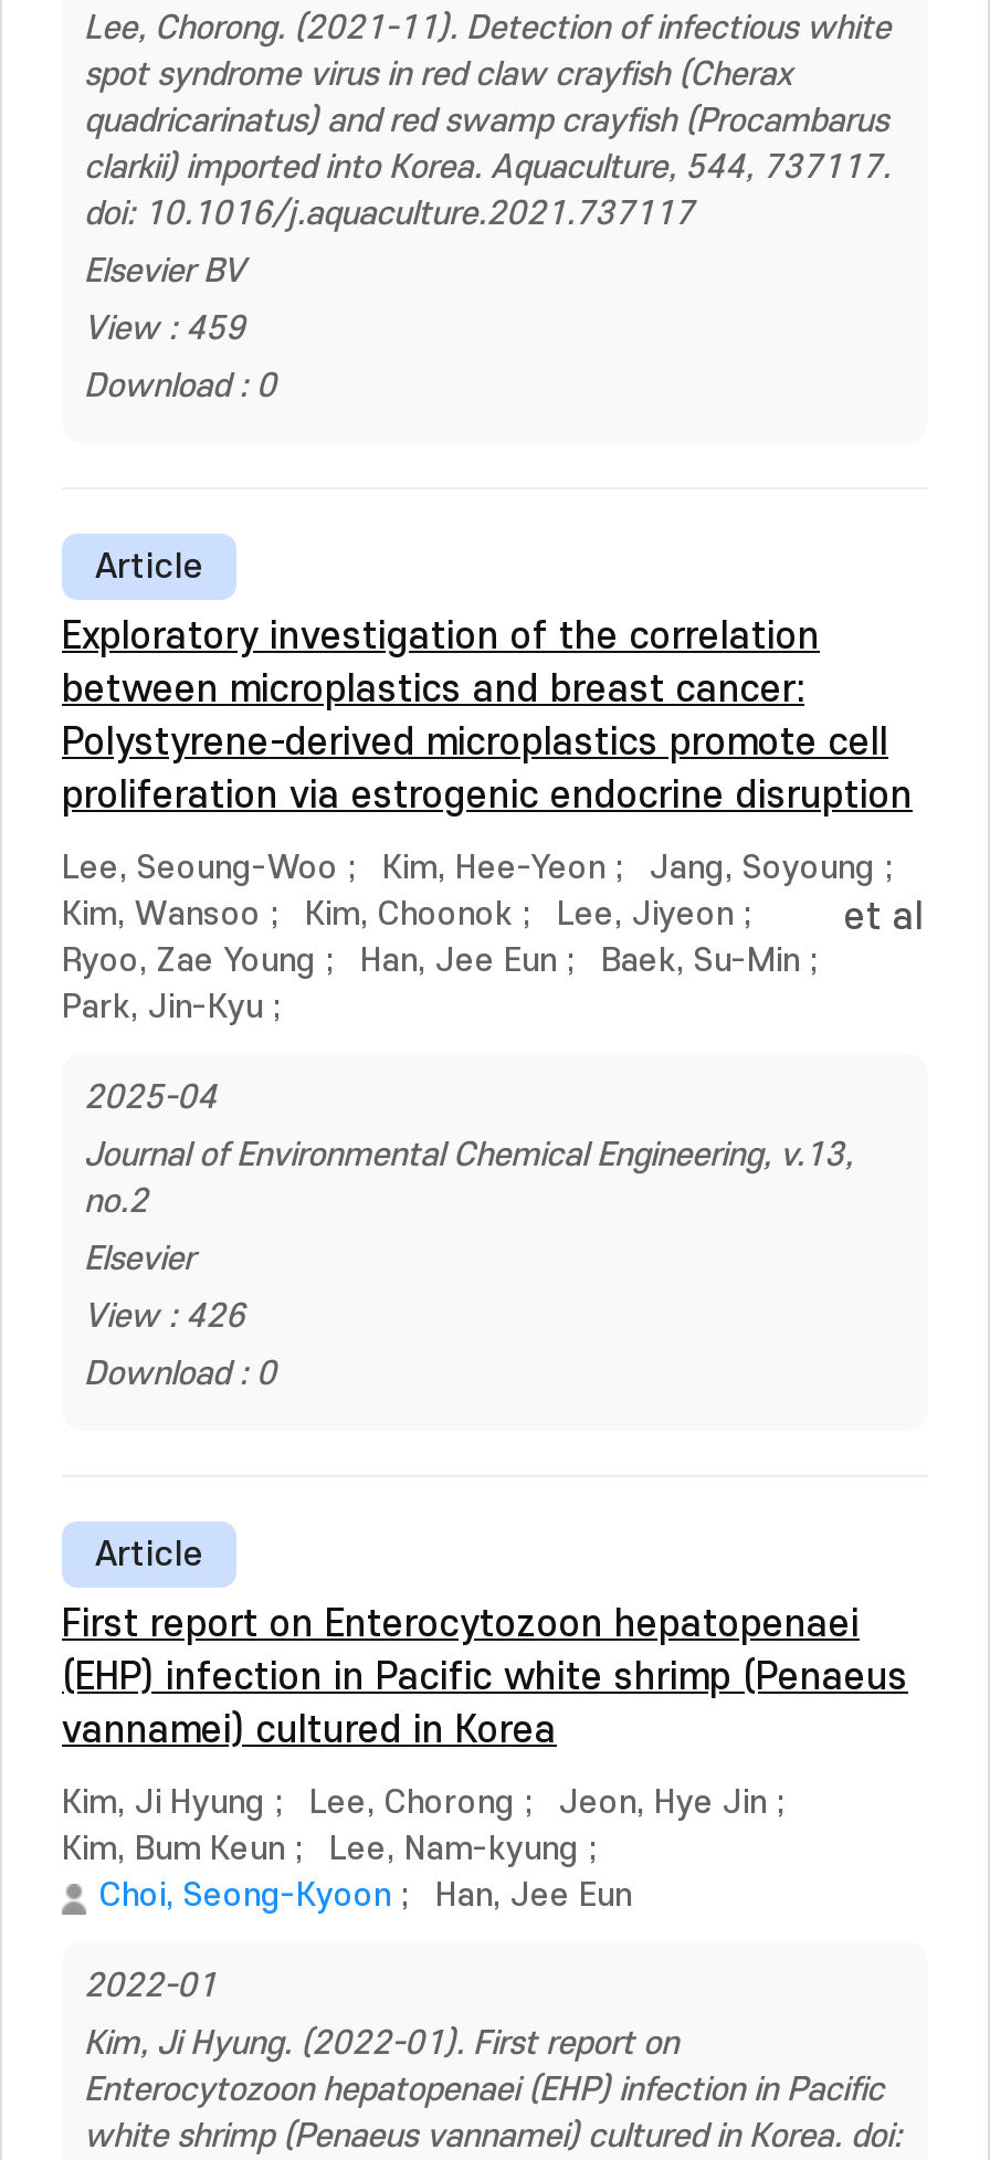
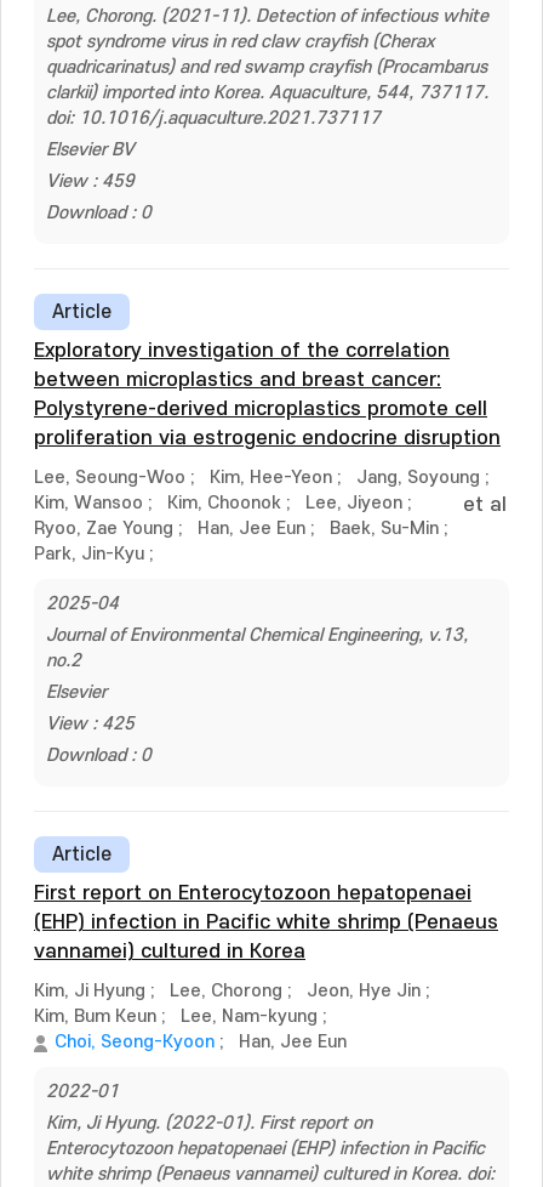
- View : 426
+ View : 425
